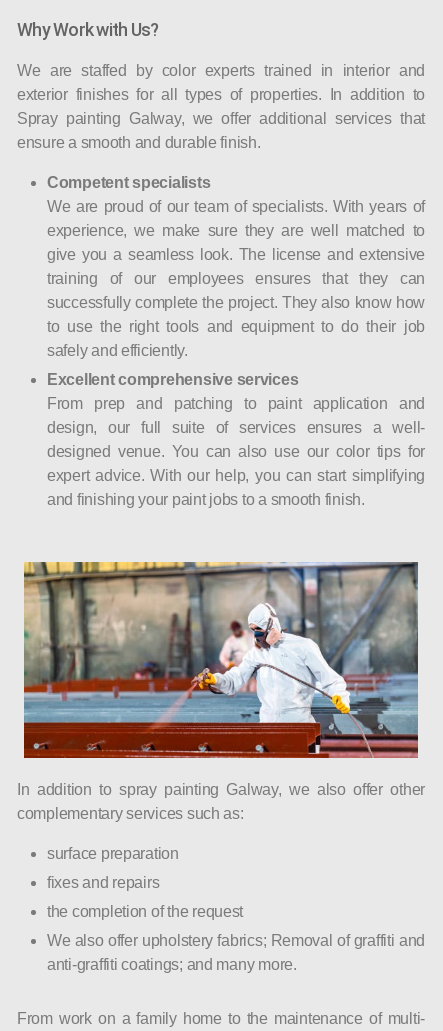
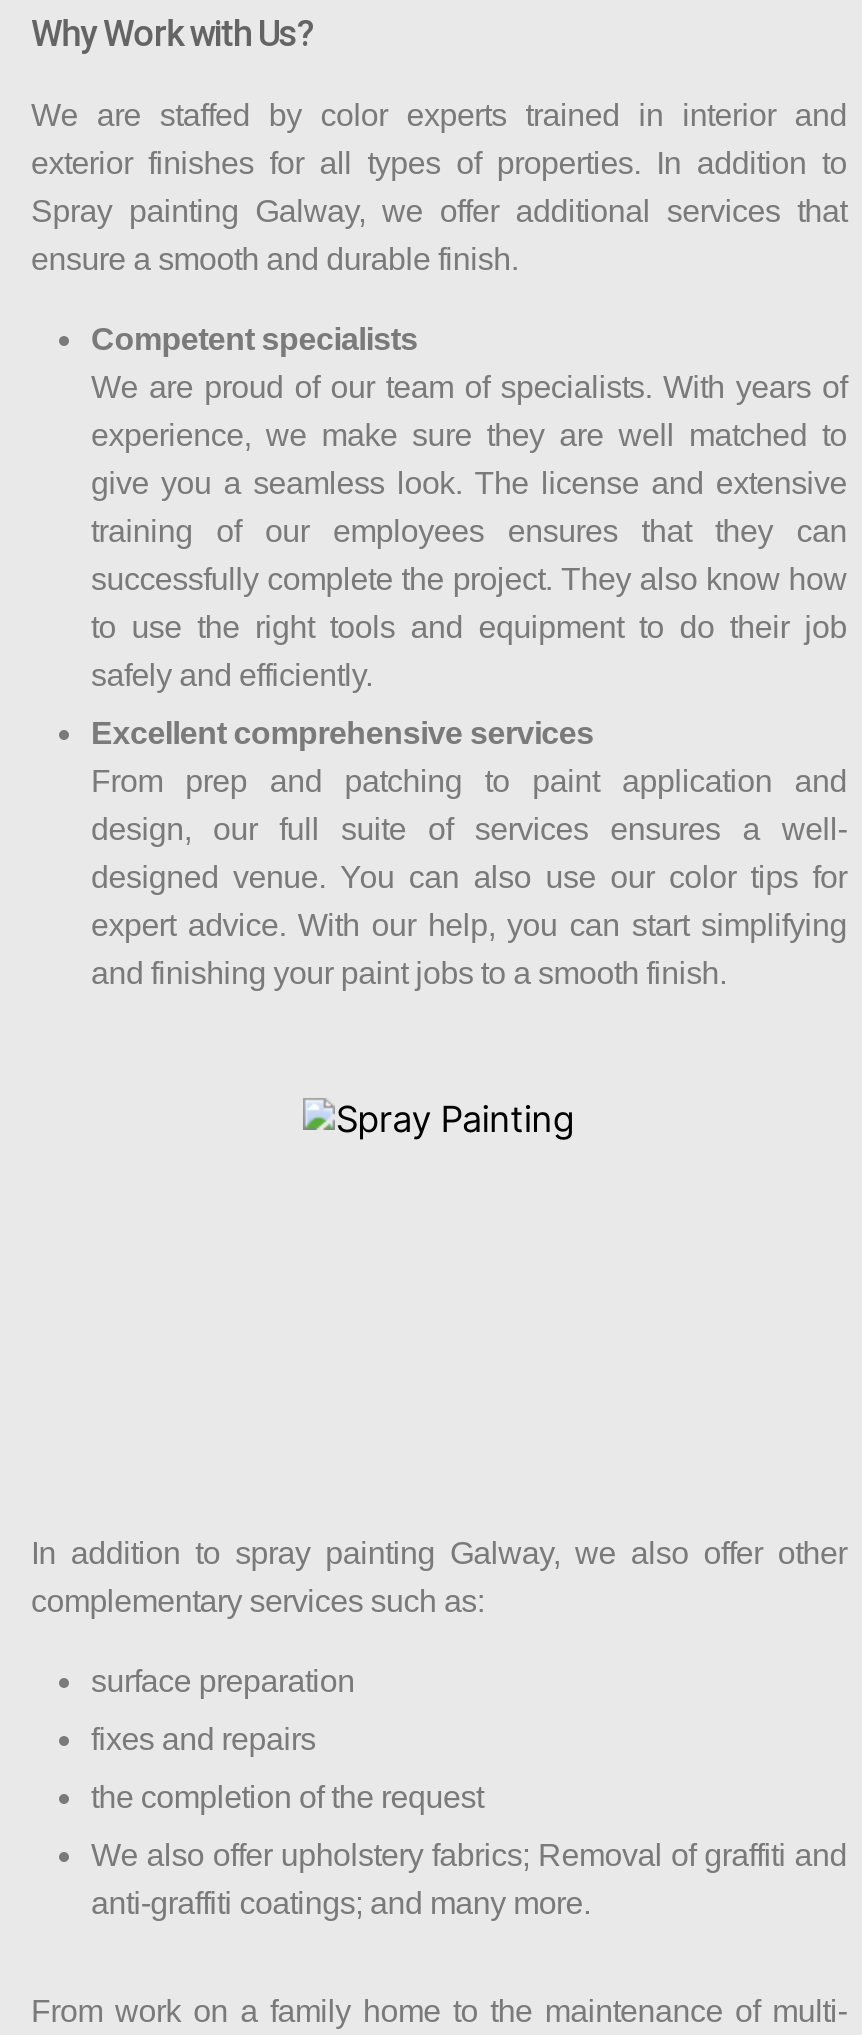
- [image]
